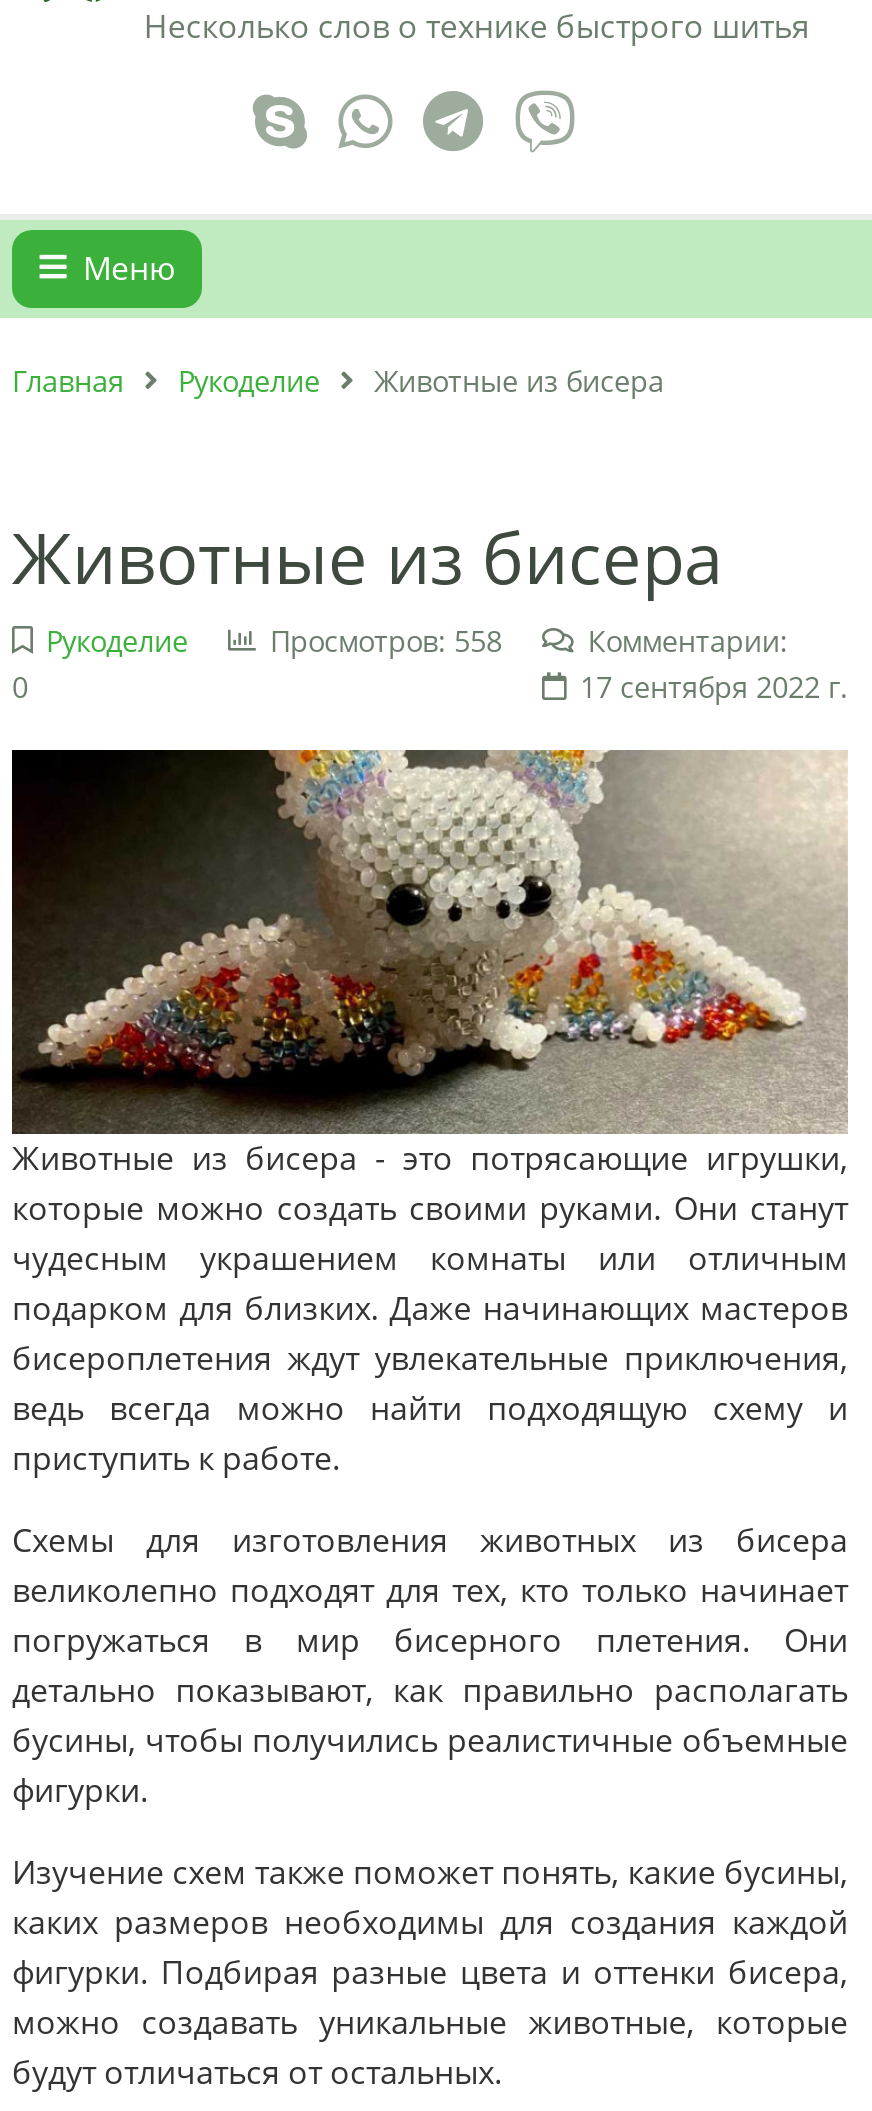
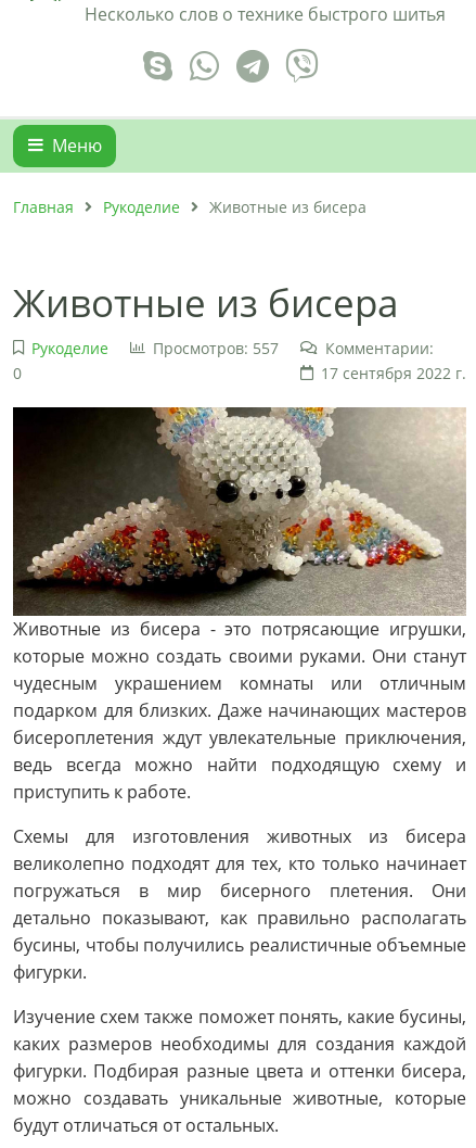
- Просмотров: 558
+ Просмотров: 557
